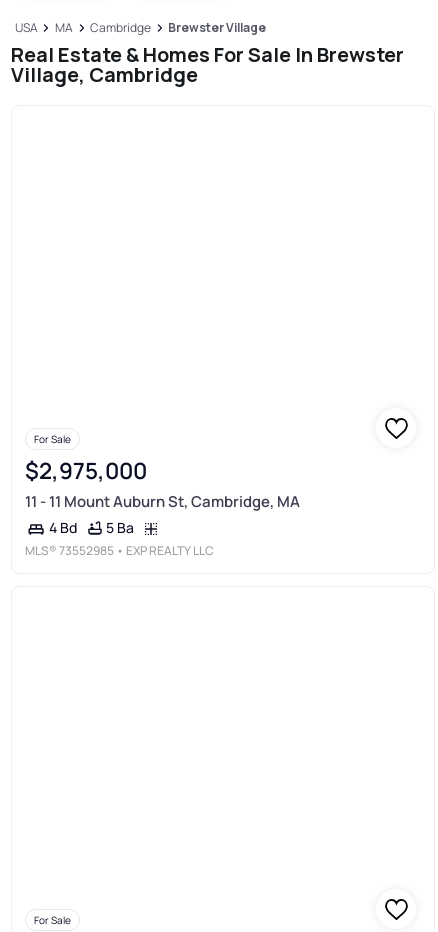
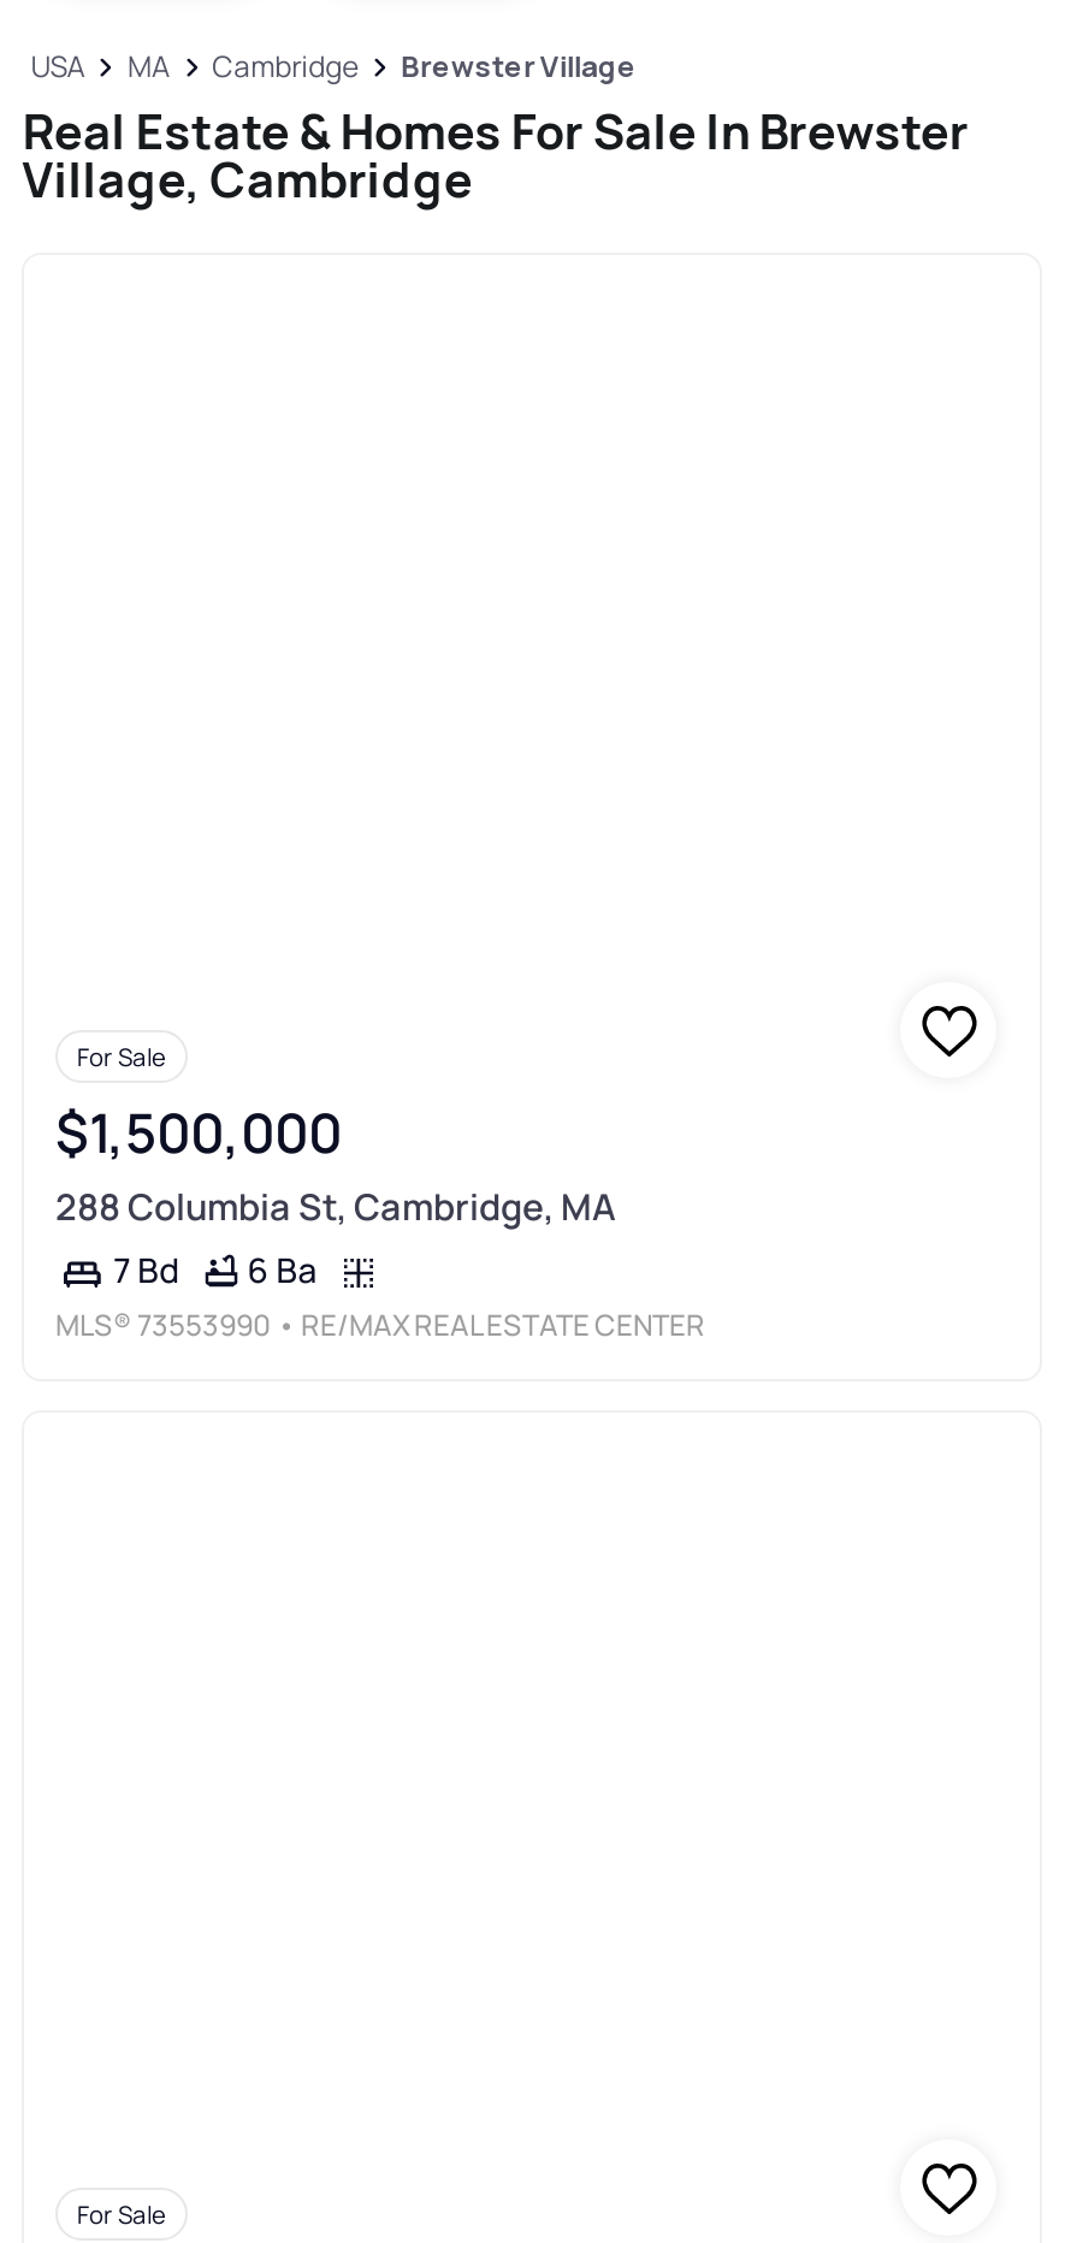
- $2,975,000
- 11 - 11 Mount Auburn St, Cambridge, MA
- 4 Bd
- 5 Ba
- MLS® 73552985 • EXP REALTY LLC
+ $1,500,000
+ 288 Columbia St, Cambridge, MA
+ 7 Bd
+ 6 Ba
+ MLS® 73553990 • RE/MAX REAL ESTATE CENTER
